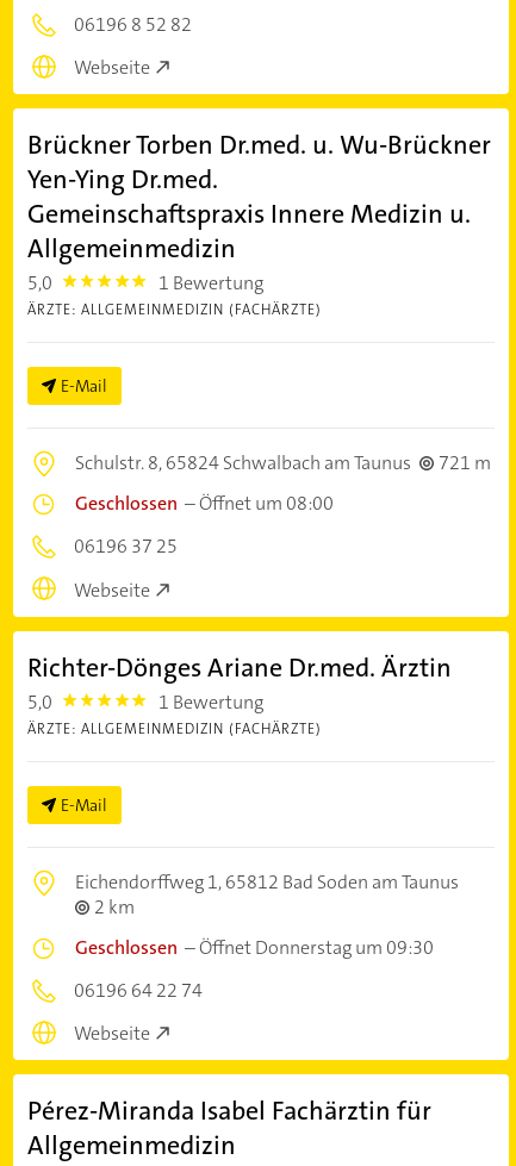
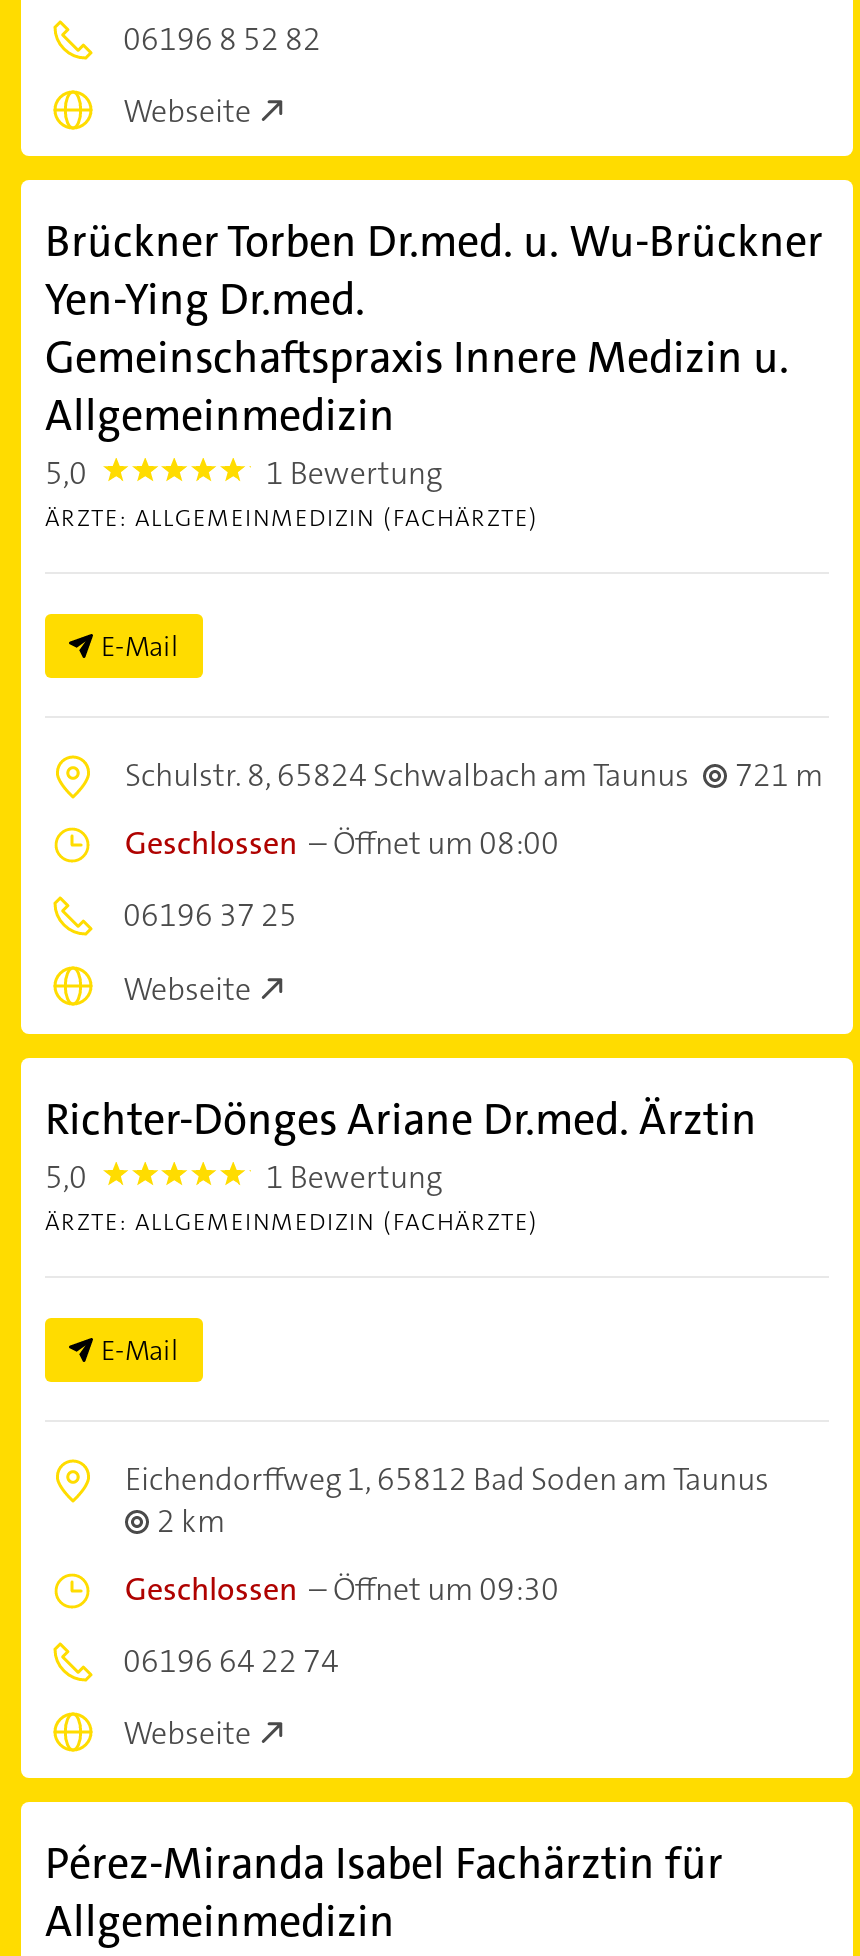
- Geschlossen –Öffnet Donnerstag um 09:30
+ Geschlossen –Öffnet um 09:30
